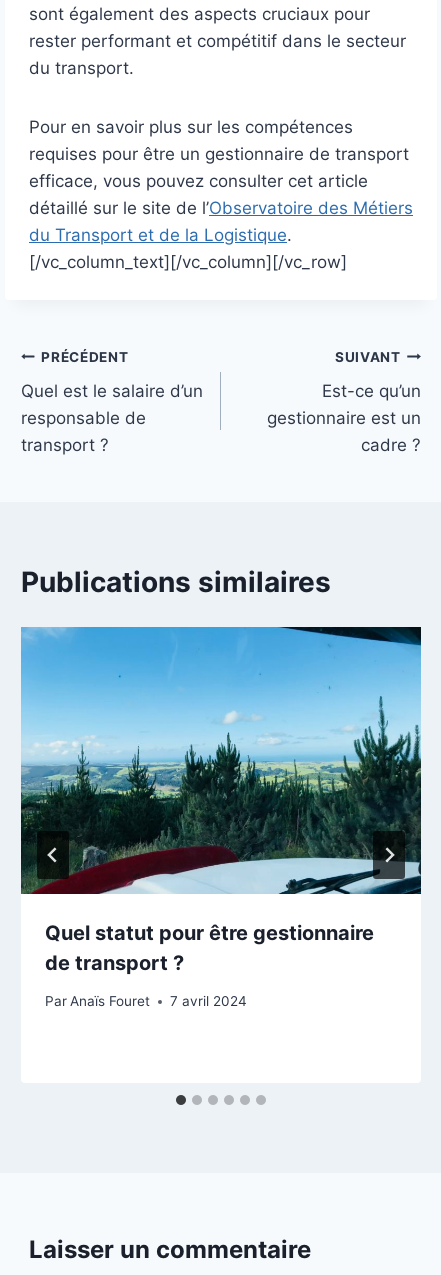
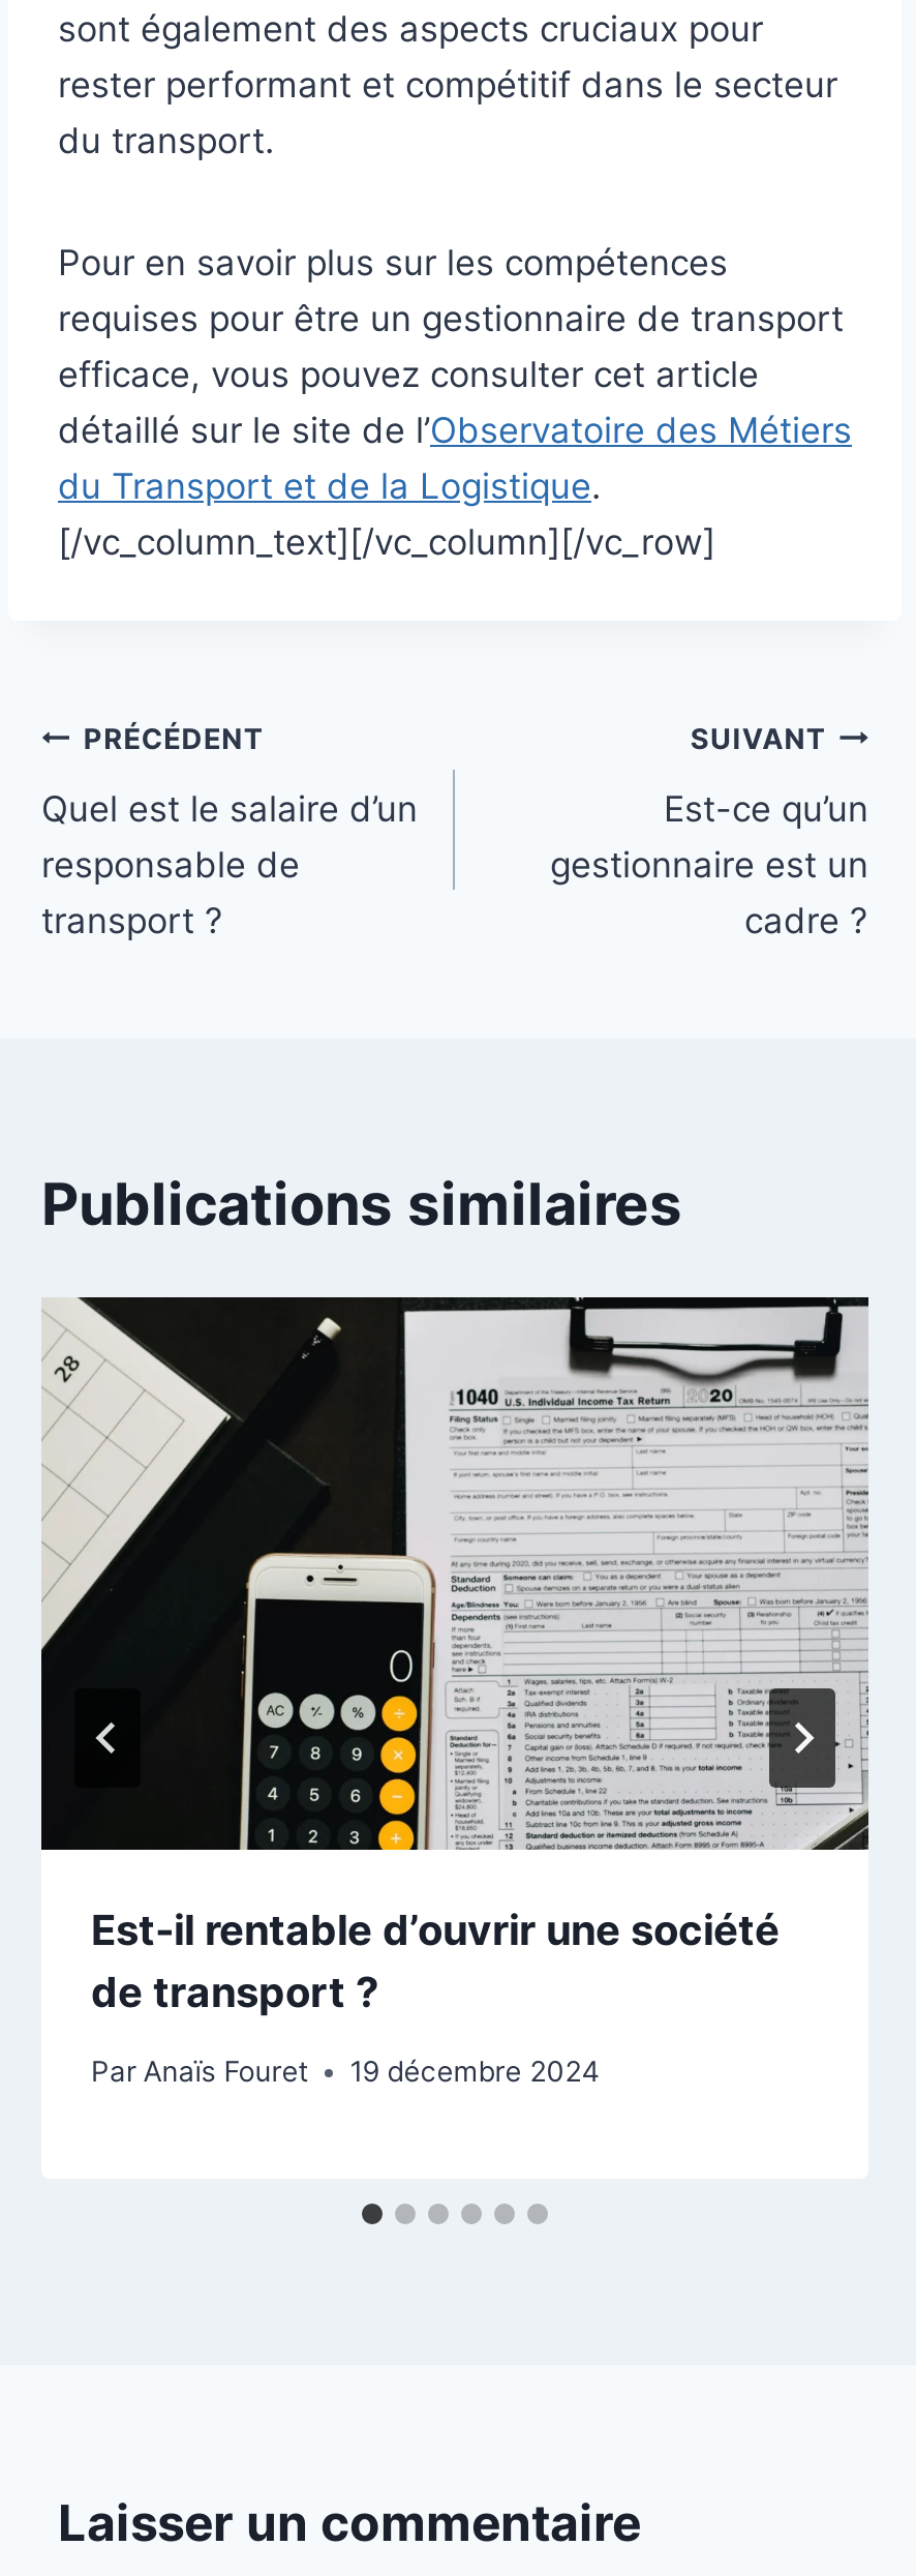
- [image]
- Quel statut pour être gestionnaire
+ [image]
+ Est-il rentable d’ouvrir une société

- Par Anaïs Fouret 7 avril 2024
+ Par Anaïs Fouret 19 décembre 2024
